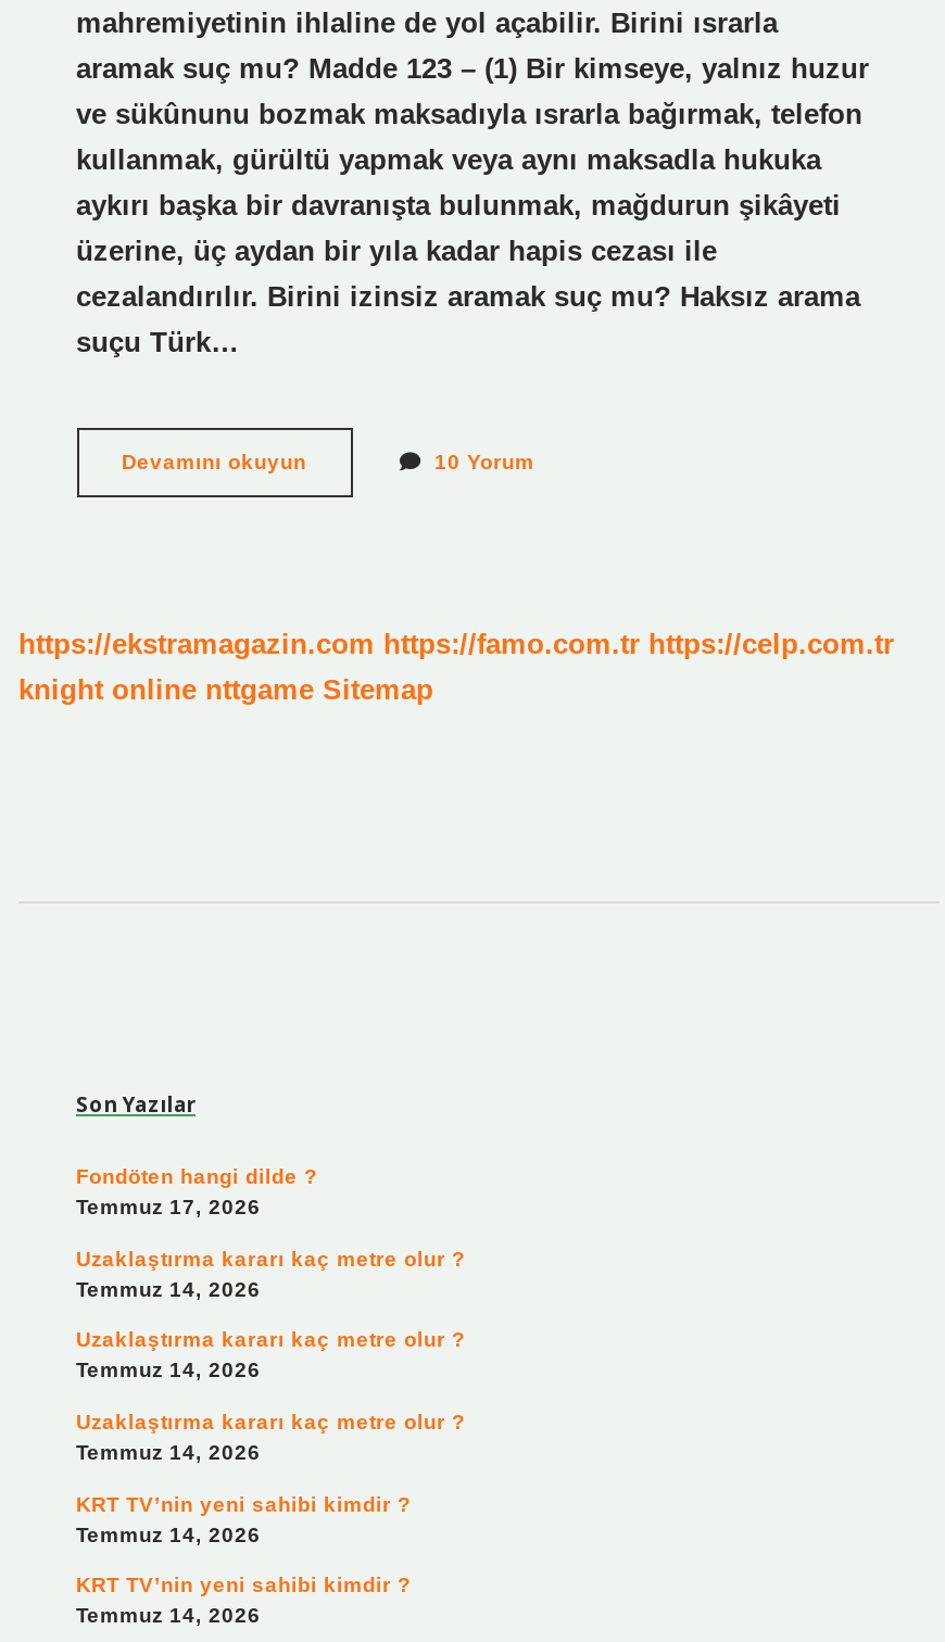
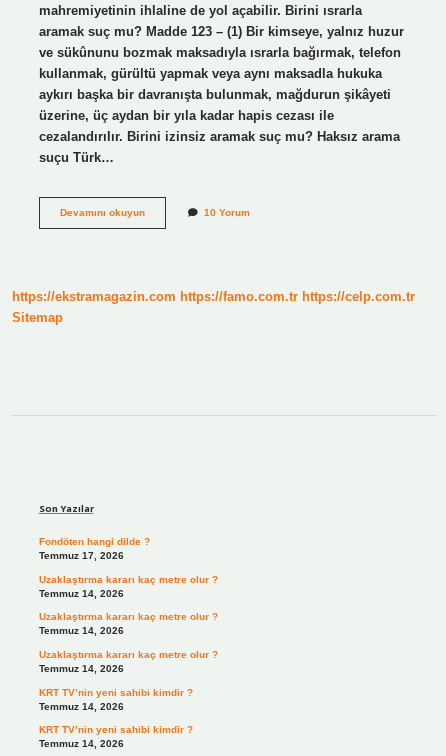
- knight online nttgame Sitemap
+ Sitemap
